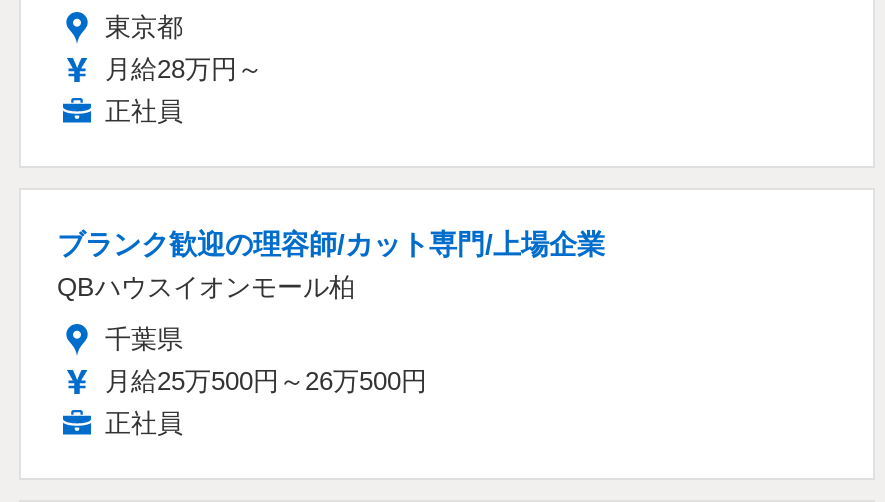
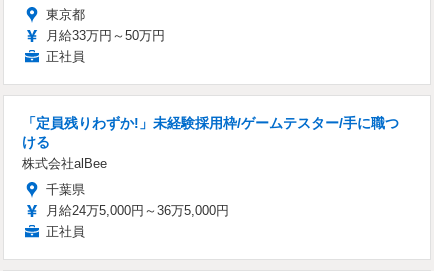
- 月給28万円～
+ 月給33万円～50万円

- ブランク歓迎の理容師/カット専門/上場企業
- QBハウスイオンモール柏
+ 「定員残りわずか!」未経験採用枠/ゲームテスター/手に職つ
+ ける
+ 株式会社alBee

- 月給25万500円～26万500円
+ 月給24万5,000円～36万5,000円
